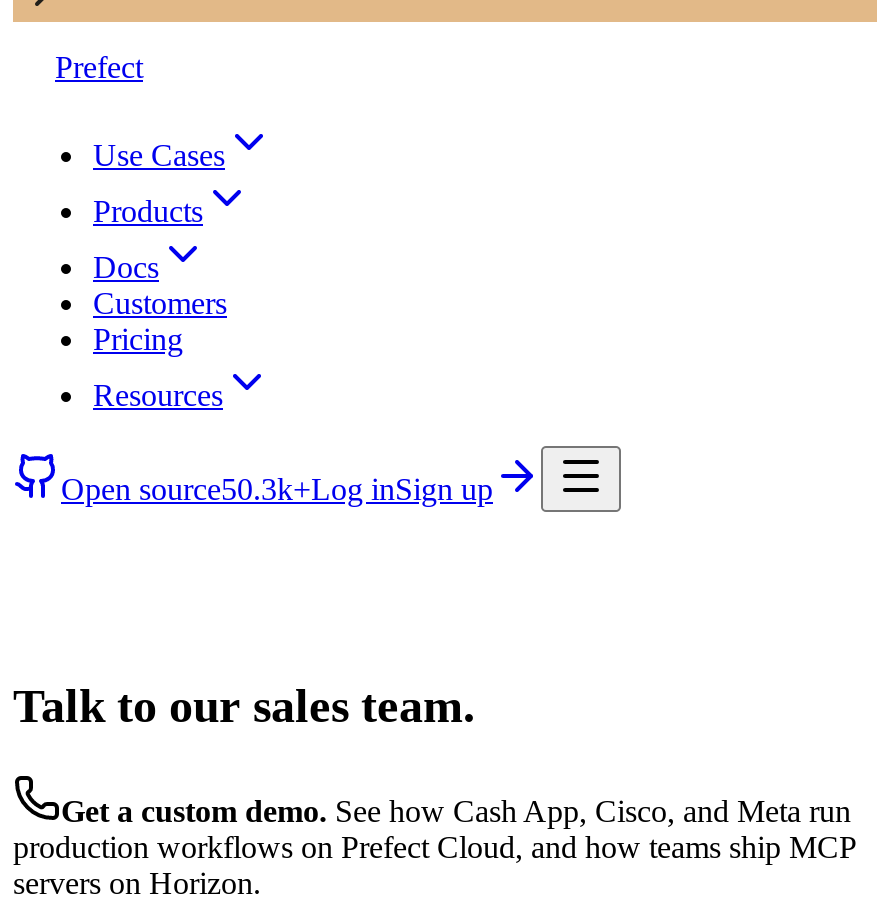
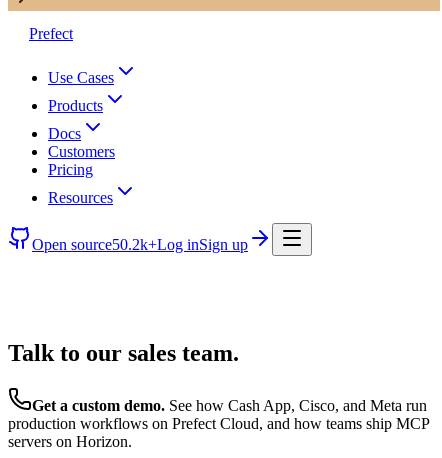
- Open source50.3k+Log inSign up
+ Open source50.2k+Log inSign up
